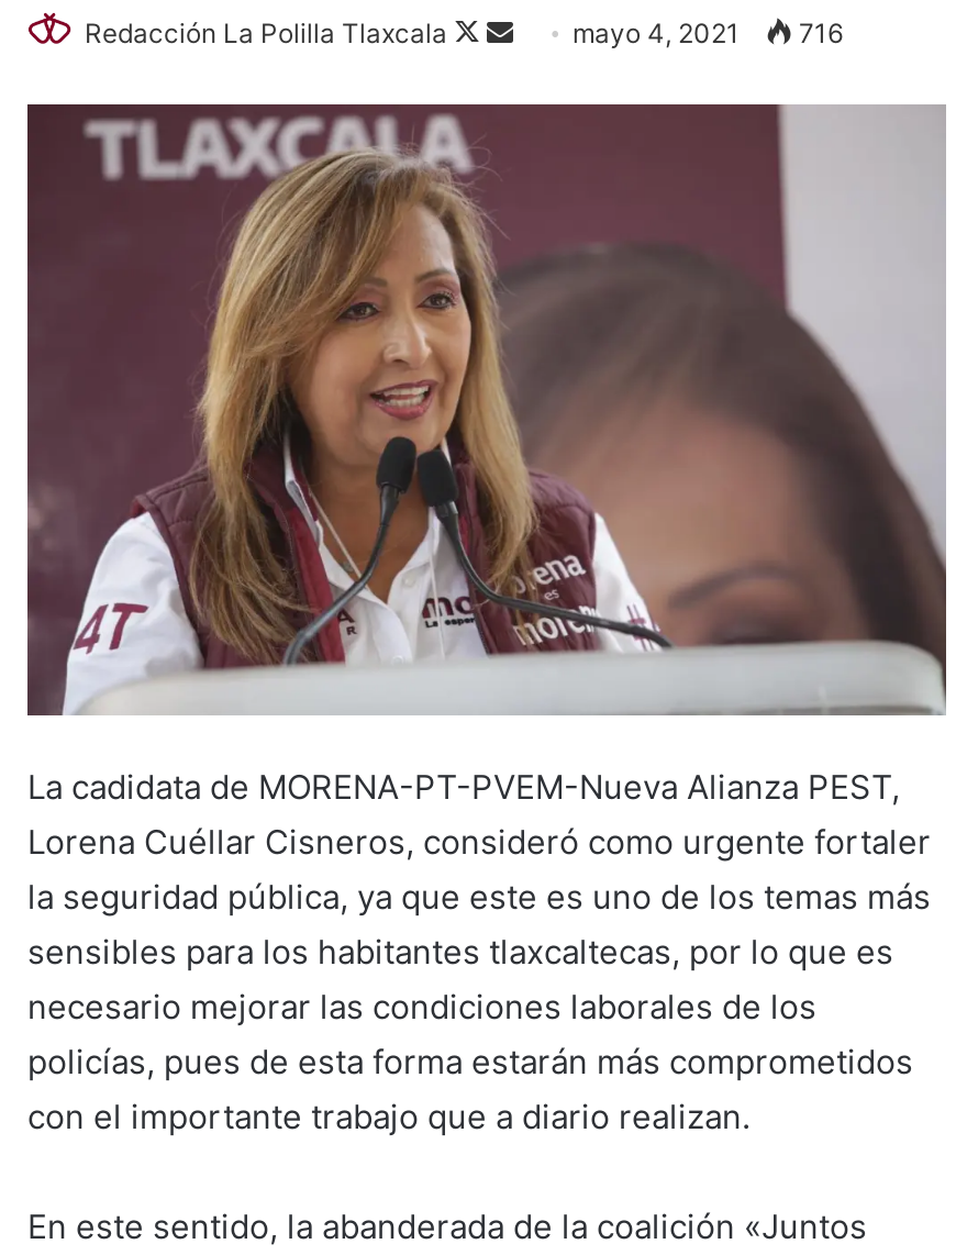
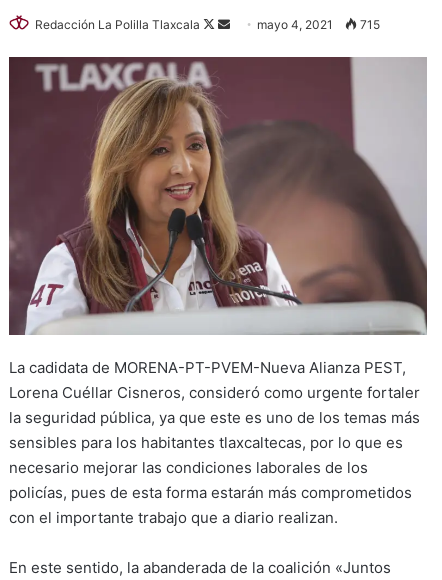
- 716
+ 715
